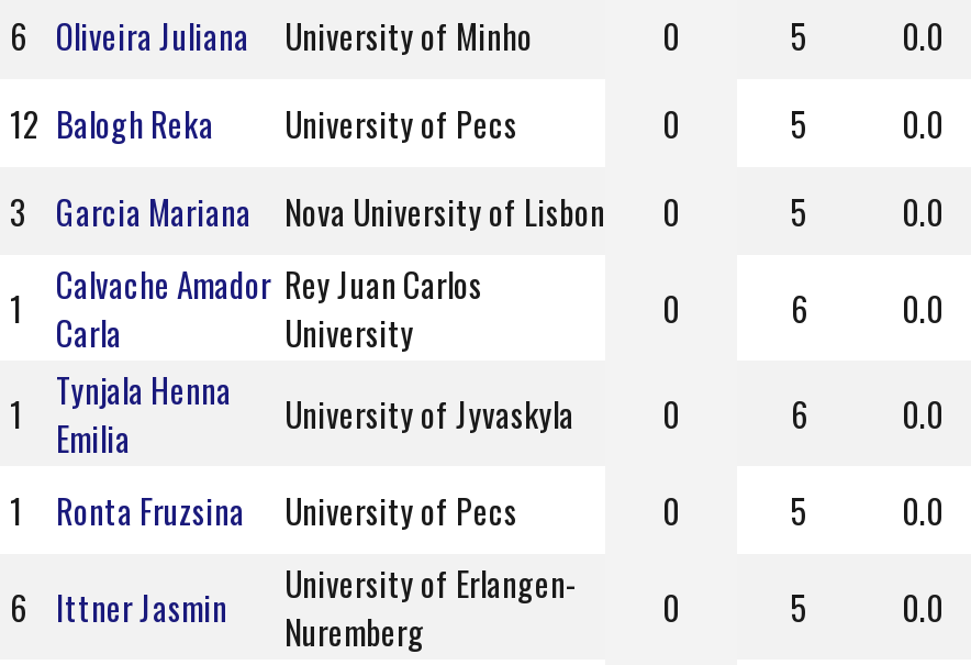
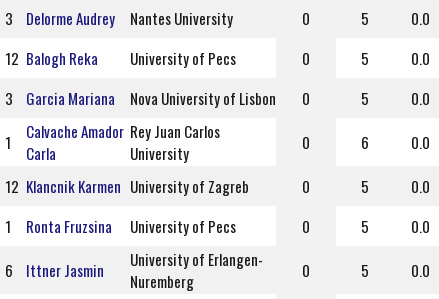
- 6 Oliveira Juliana
- University of Minho
+ 3 Delorme Audrey
+ Nantes University

- 1
- Tynjala Henna
- Emilia
- University of Jyvaskyla
+ 12 Klancnik Karmen University of Zagreb

- 6 0.0
+ 5 0.0
